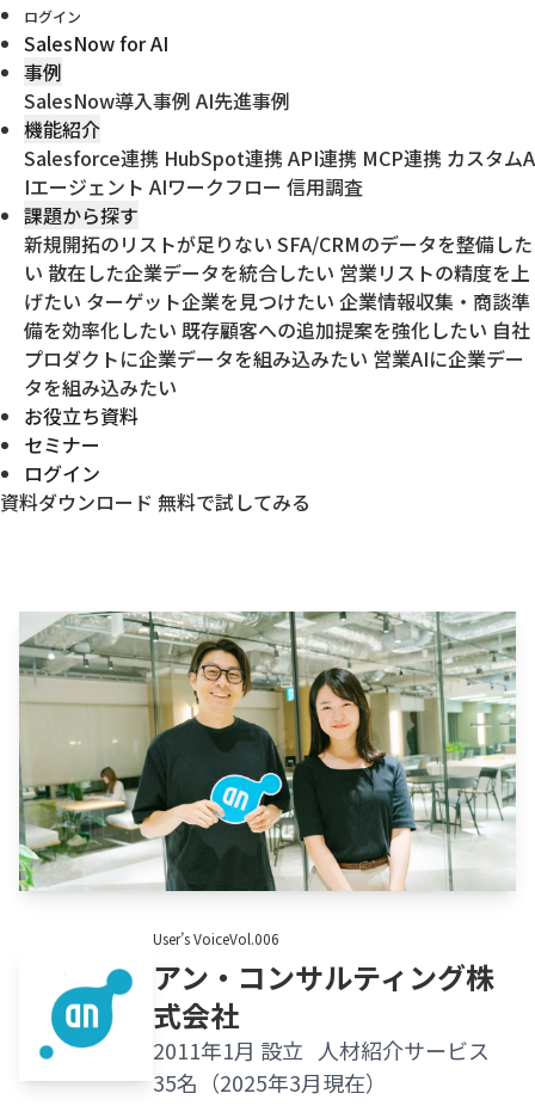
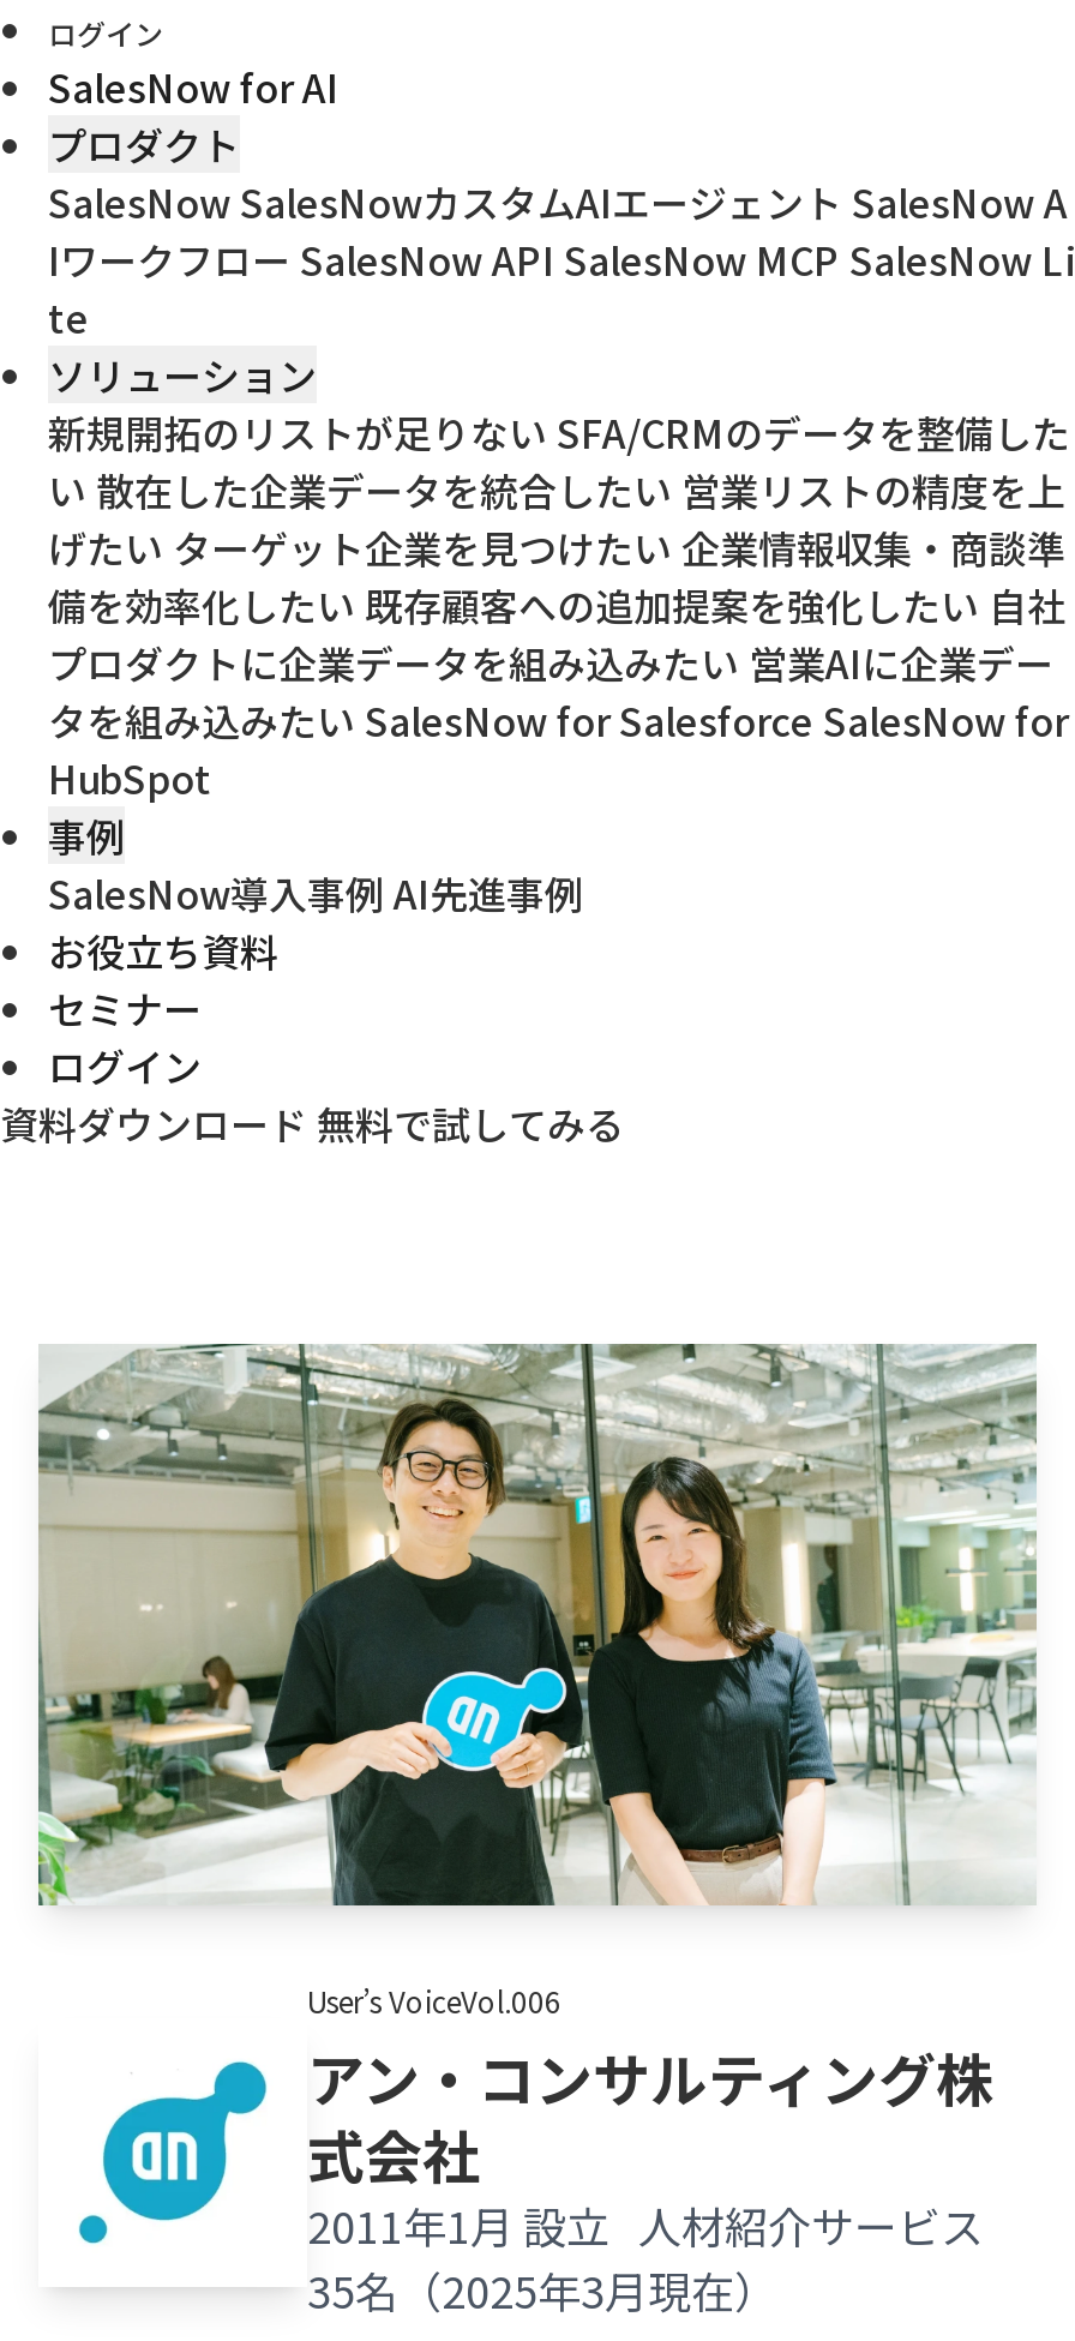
moved down: 事例 | SalesNow導入事例AI先進事例

- 機能紹介
- Salesforce連携HubSpot連携API連携MCP連携カスタムA
- IエージェントAIワークフロー信用調査
- 課題から探す
+ プロダクト
+ SalesNow SalesNowカスタムAIエージェントSalesNow A
+ IワークフローSalesNow API SalesNow MCP SalesNow Li
+ te
+ ソリューション

moved up: 新規開拓のリストが足りないSFA/CRMのデータを整備した | い散在した企業データを統合したい営業リストの精度を上 | げたいターゲット企業を見つけたい企業情報収集・商談準 | 備を効率化したい既存顧客への追加提案を強化したい自社 | プロダクトに企業データを組み込みたい営業AIに企業デー

- タを組み込みたい
+ タを組み込みたいSalesNow for Salesforce SalesNow for
+ HubSpot
